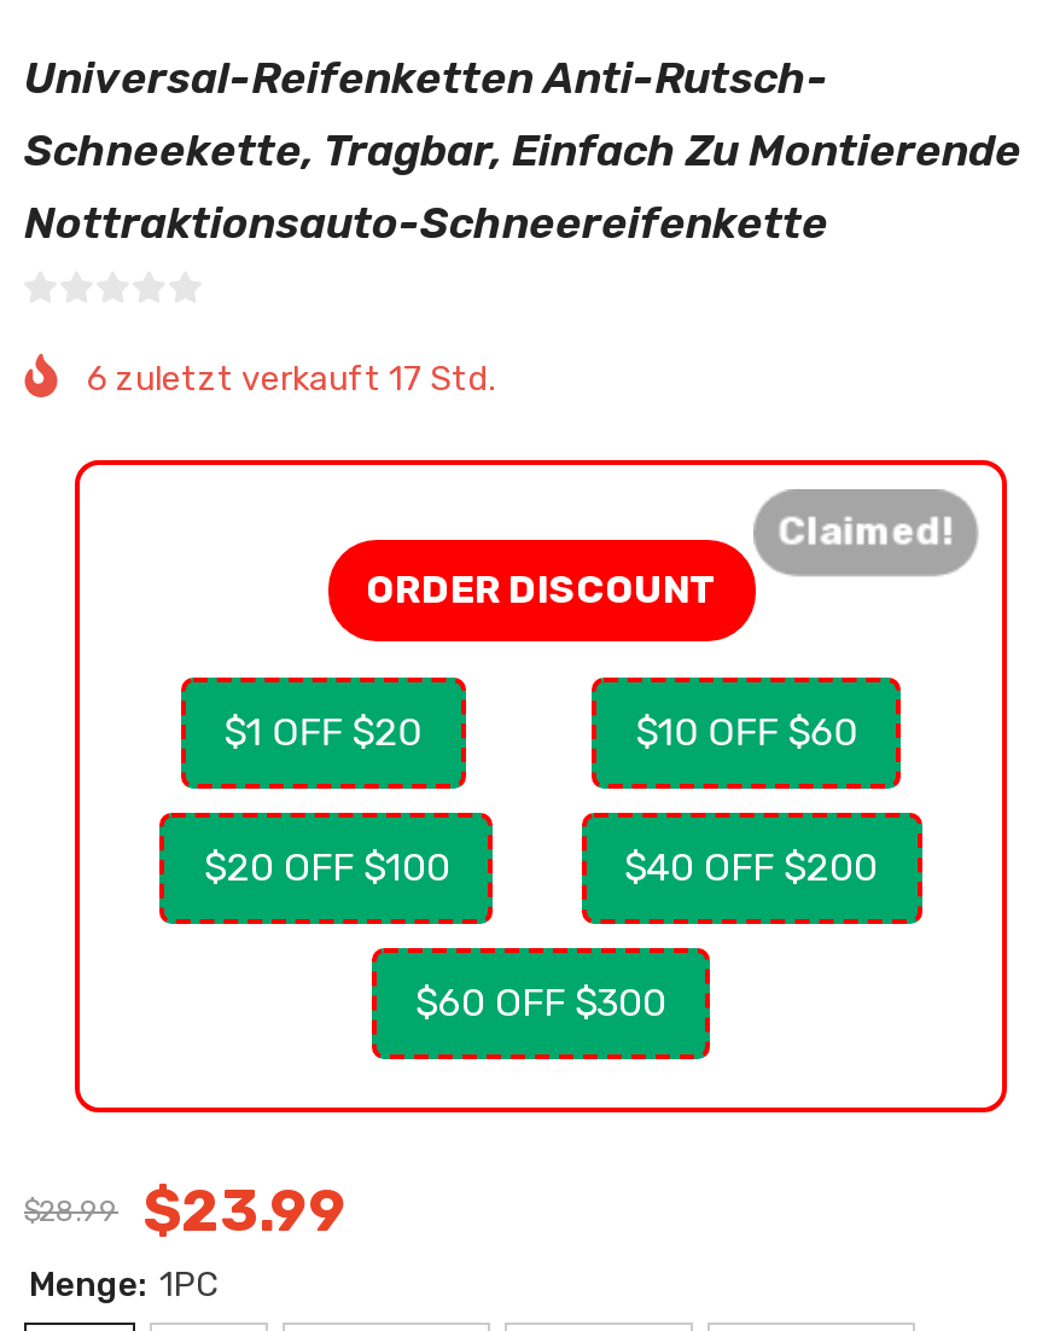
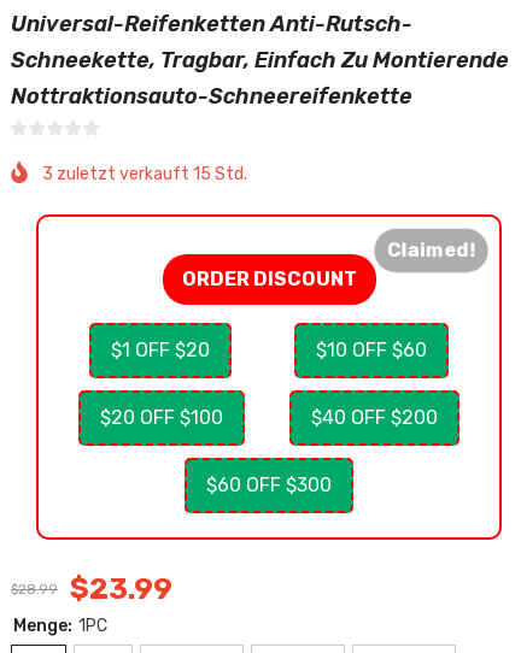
- 6 zuletzt verkauft 17 Std.
+ 3 zuletzt verkauft 15 Std.
